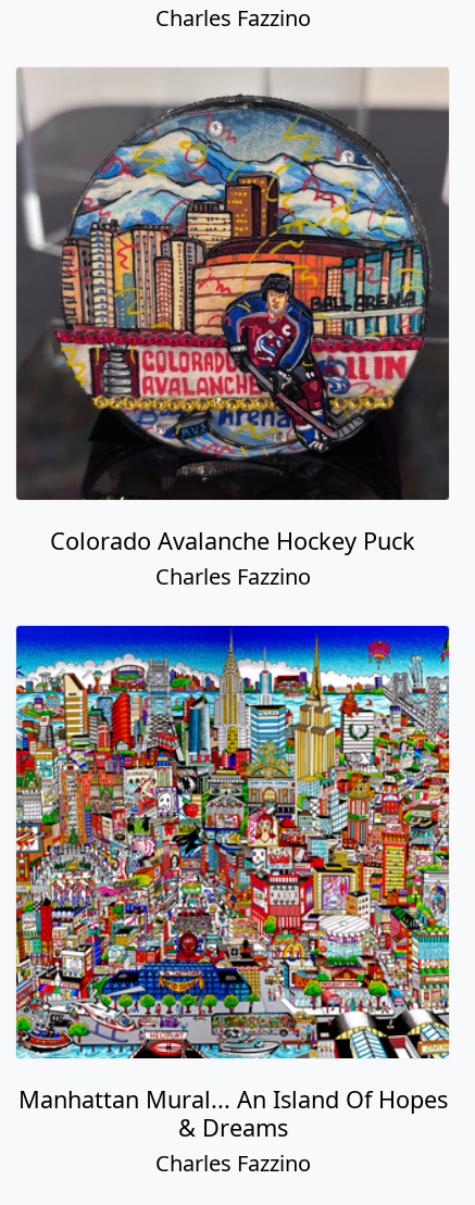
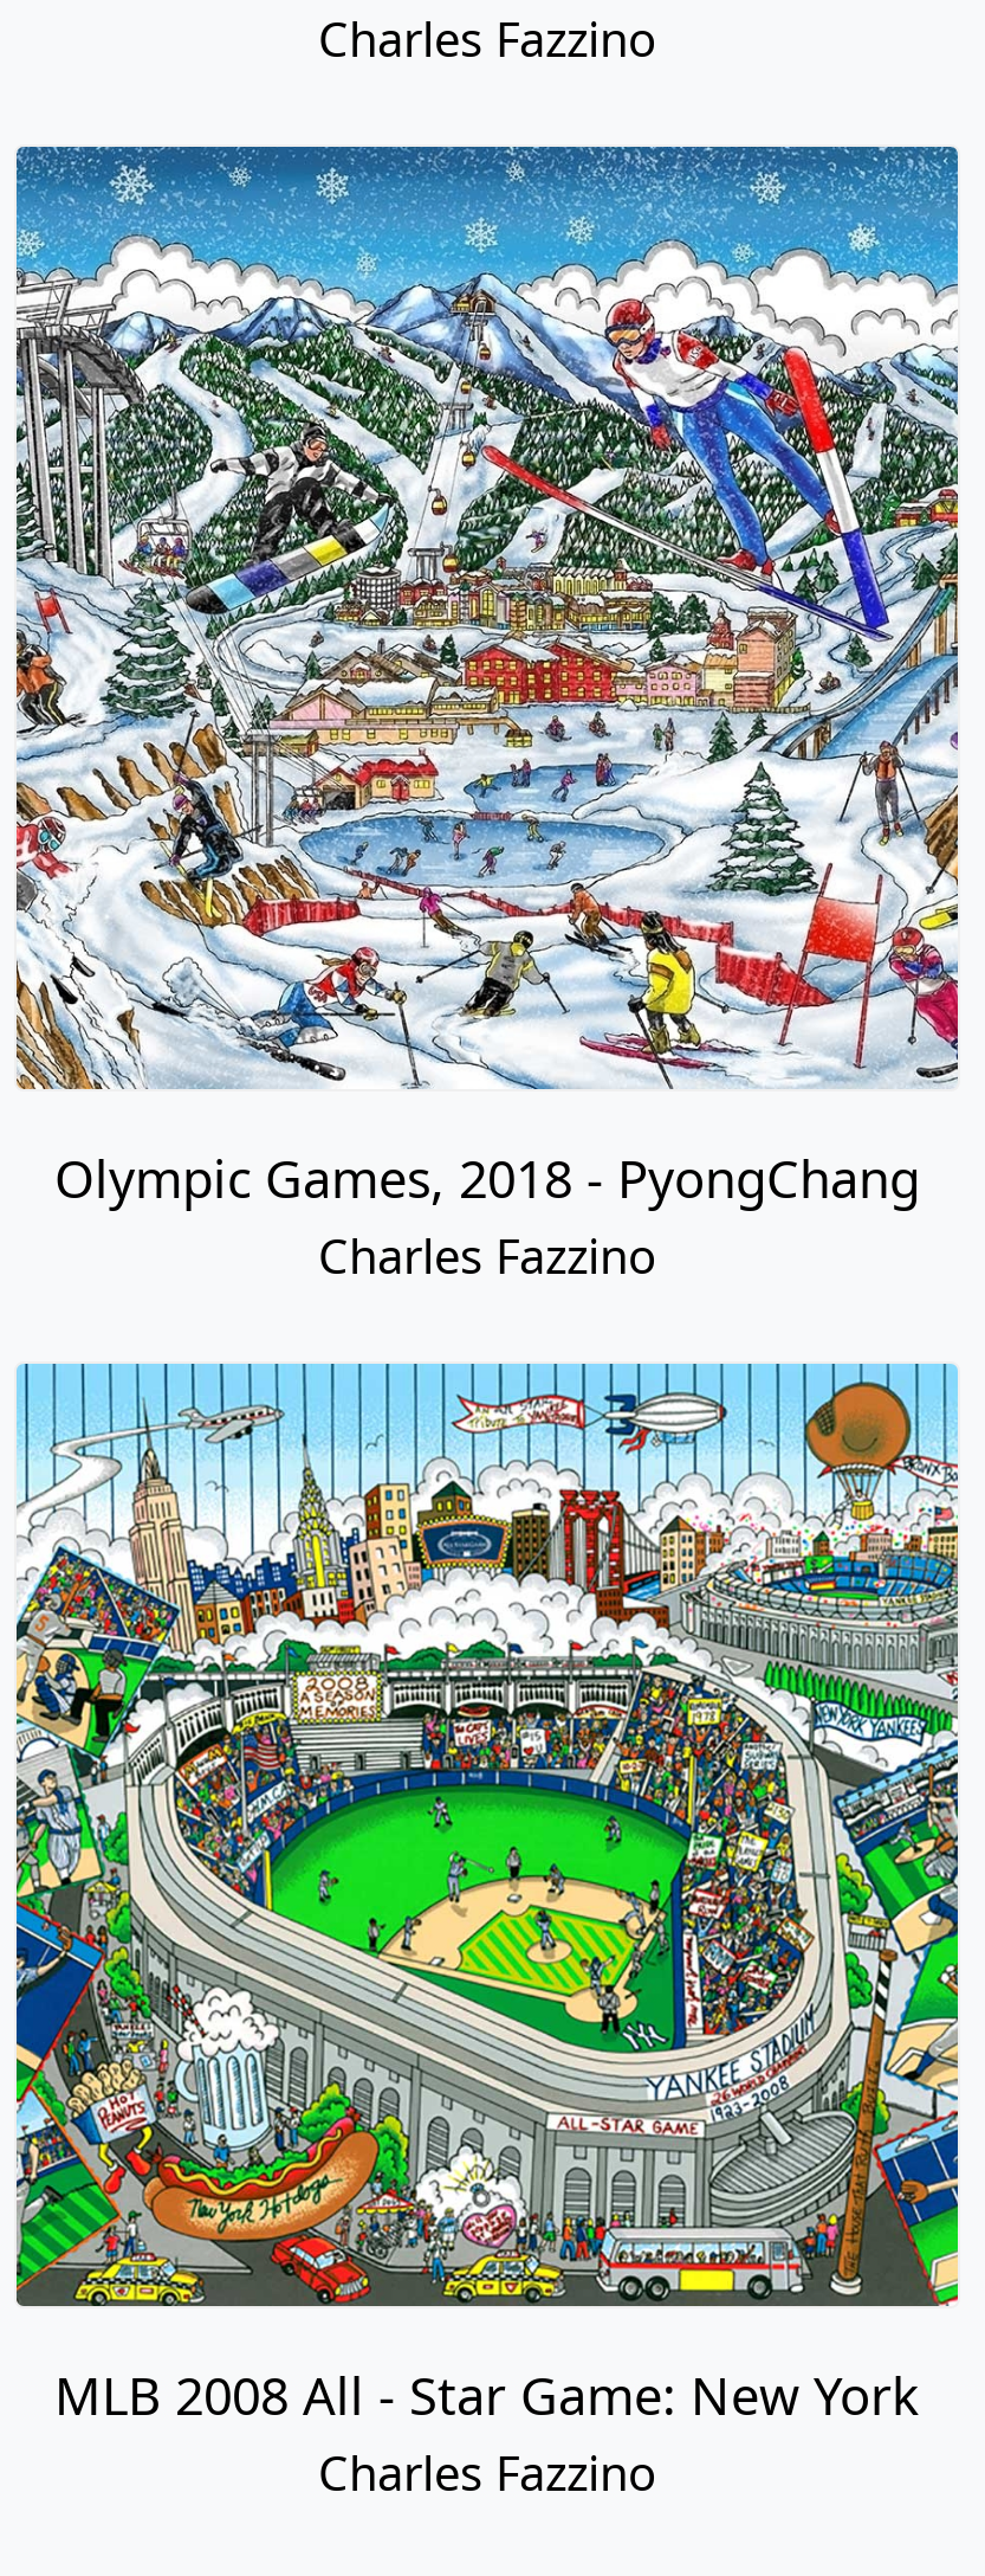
- [image]
- Colorado Avalanche Hockey Puck
+ [image]
+ Olympic Games, 2018 - PyongChang

- [image]
- Manhattan Mural... An Island Of Hopes
- & Dreams
+ [image]
+ MLB 2008 All - Star Game: New York
